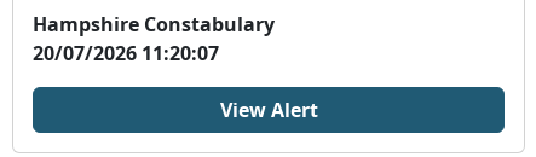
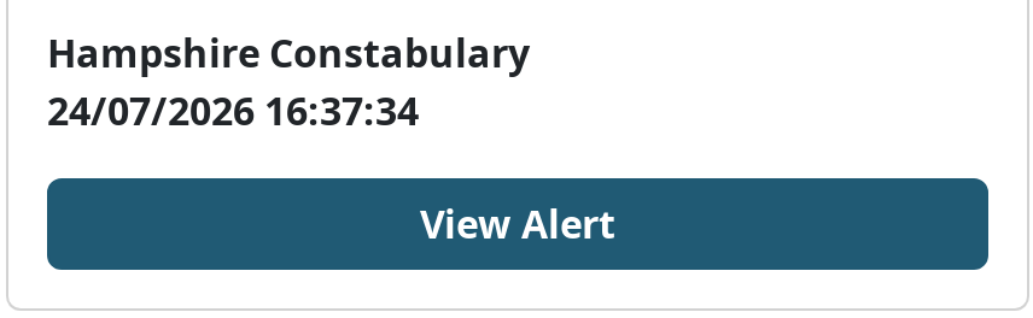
- 20/07/2026 11:20:07
+ 24/07/2026 16:37:34
